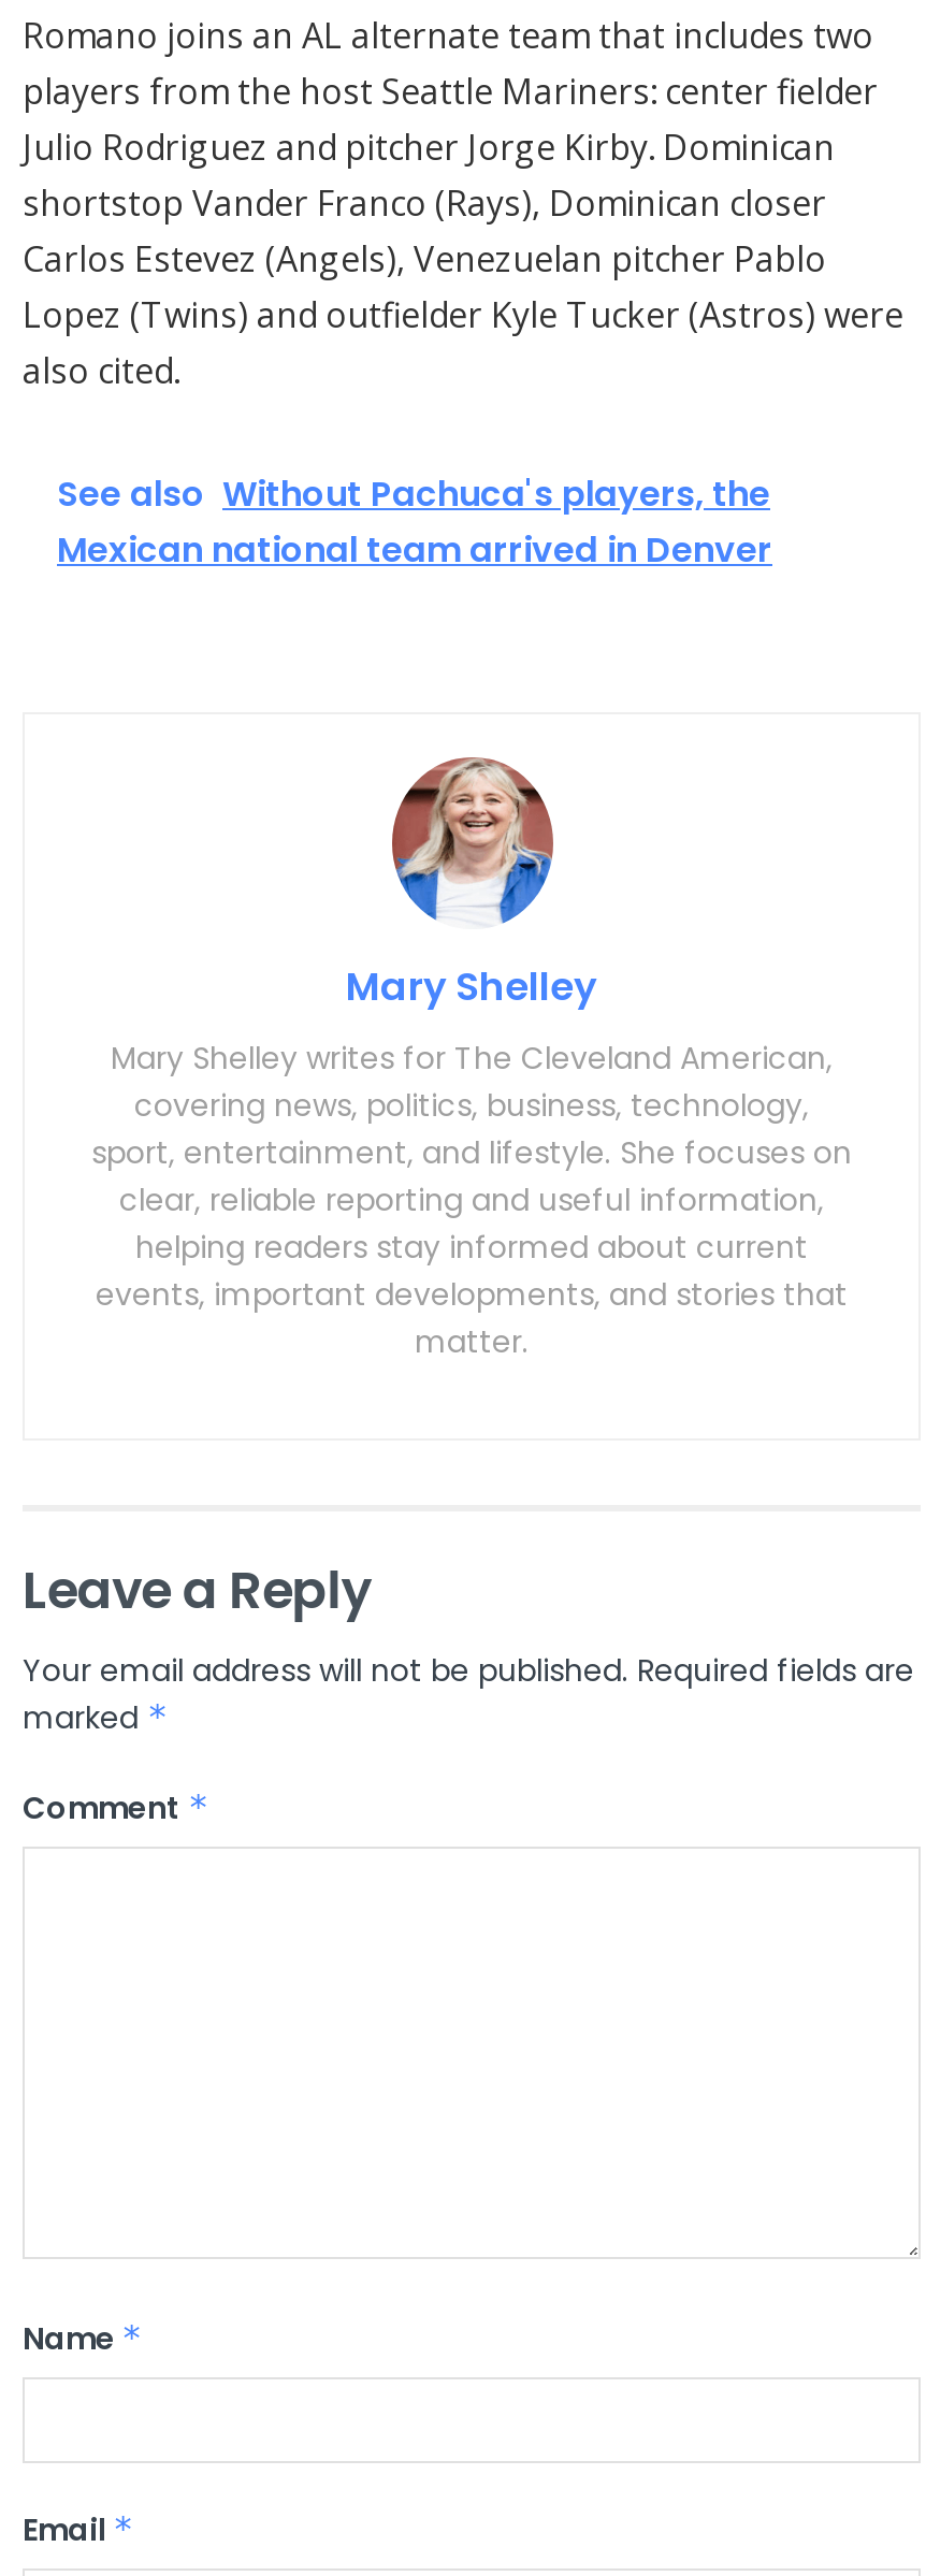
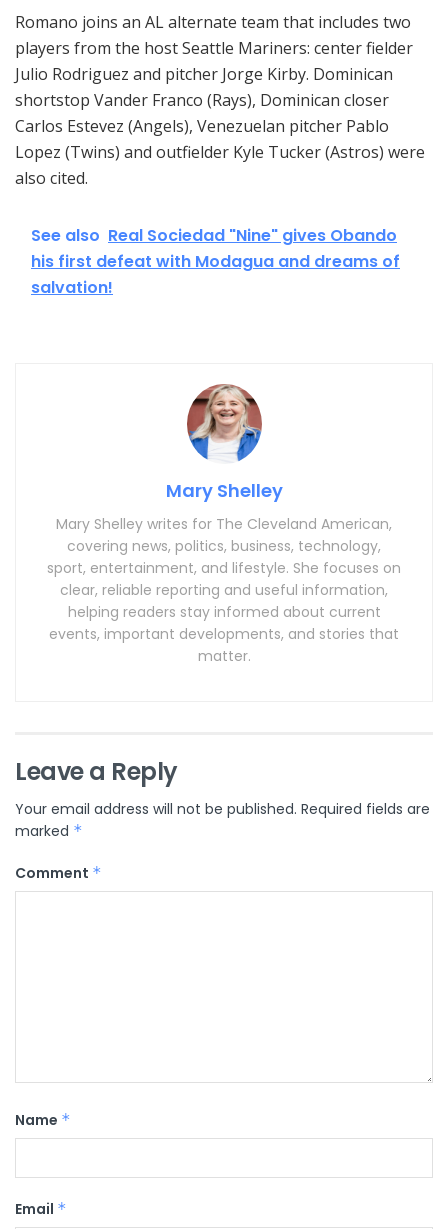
- See also Without Pachuca's players, the
- Mexican national team arrived in Denver
+ See also Real Sociedad "Nine" gives Obando
+ his first defeat with Modagua and dreams of
+ salvation!
